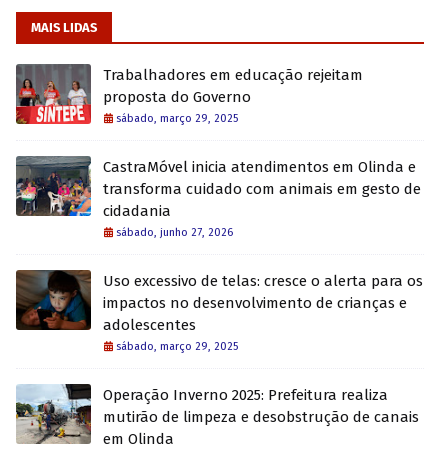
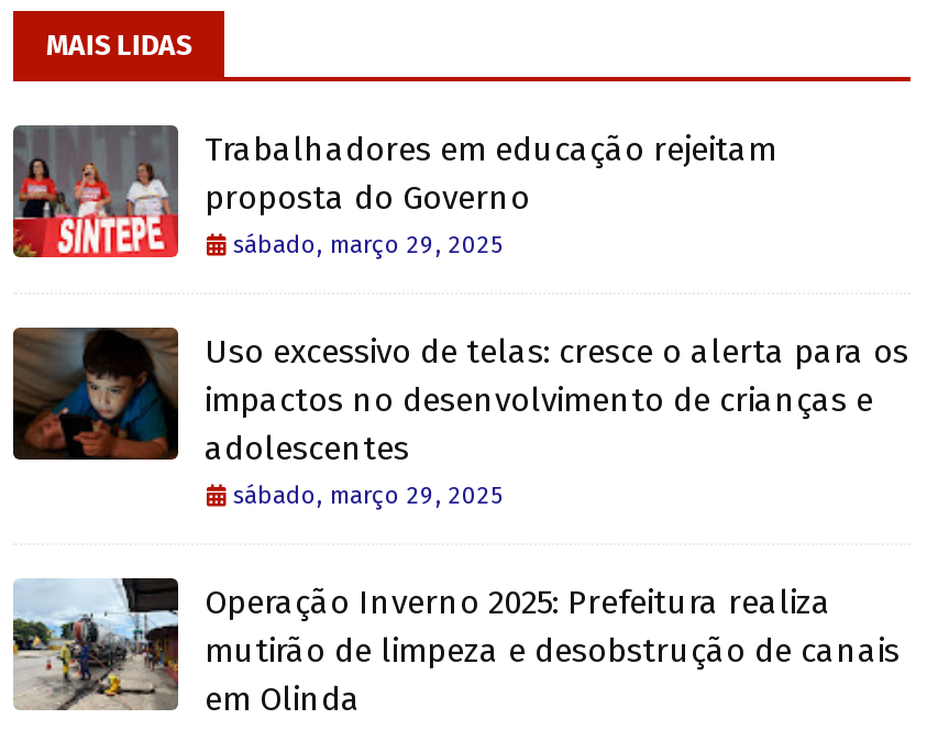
- [image]
- CastraMóvel inicia atendimentos em Olinda e
- transforma cuidado com animais em gesto de
- cidadania
- sábado, junho 27, 2026
